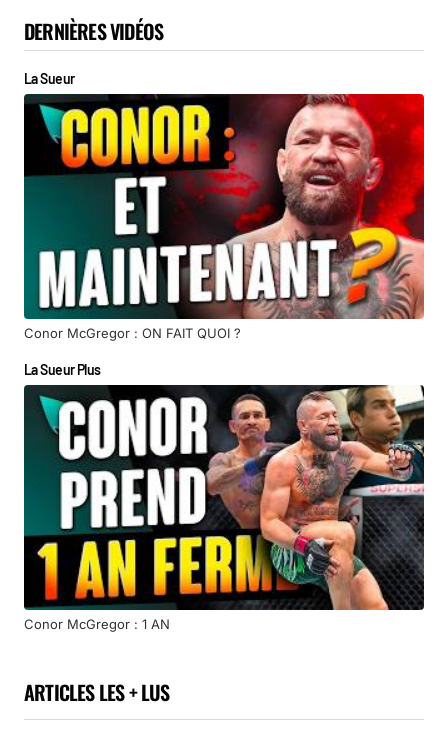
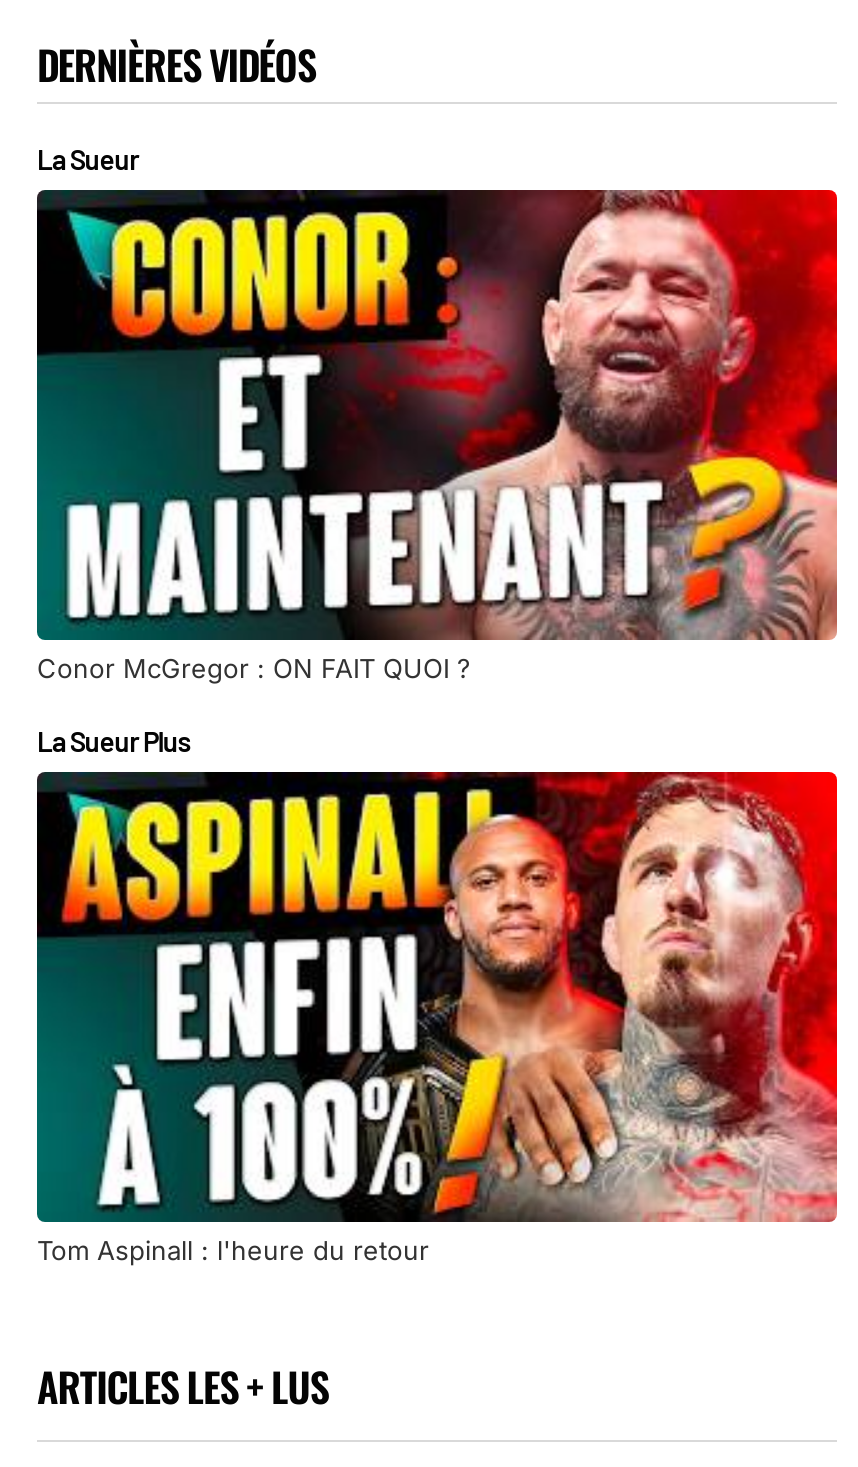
- [image]
- Conor McGregor : 1 AN
+ [image]
+ Tom Aspinall : l'heure du retour
